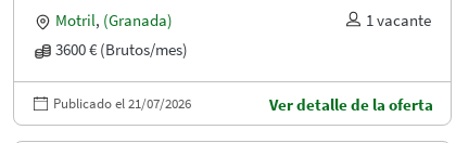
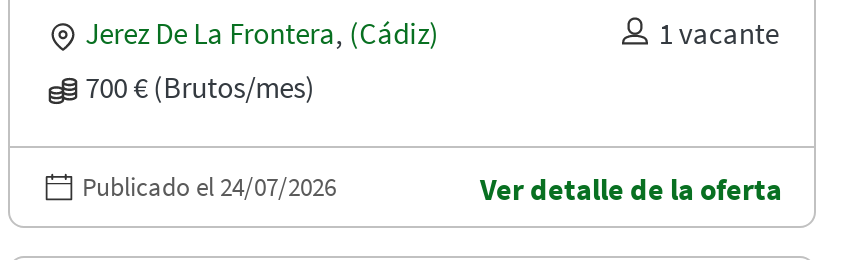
- Motril, (Granada)
+ Jerez De La Frontera, (Cádiz)

- 3600 € (Brutos/mes)
+ 700 € (Brutos/mes)

- Publicado el 21/07/2026
+ Publicado el 24/07/2026
